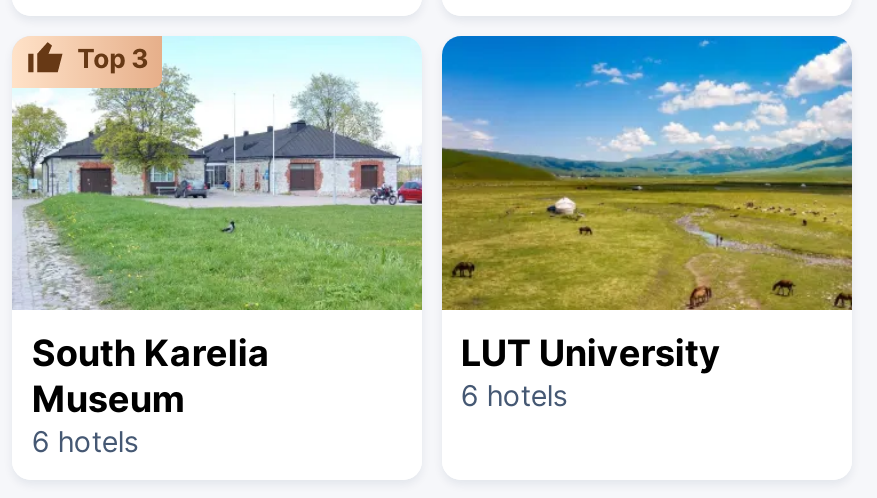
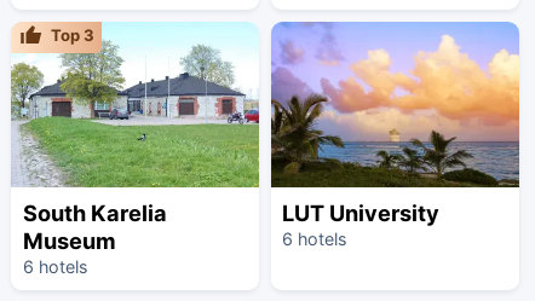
- [image]
+ [image]
